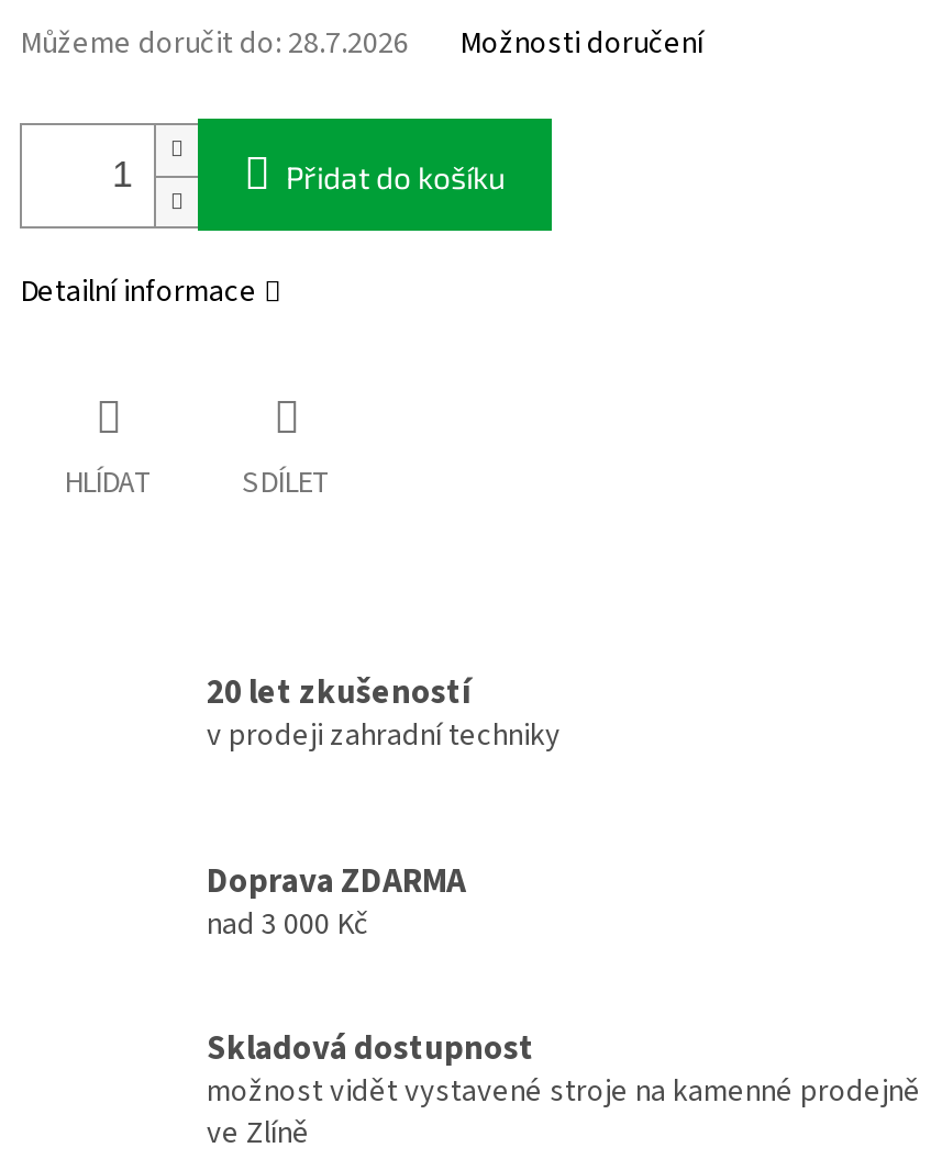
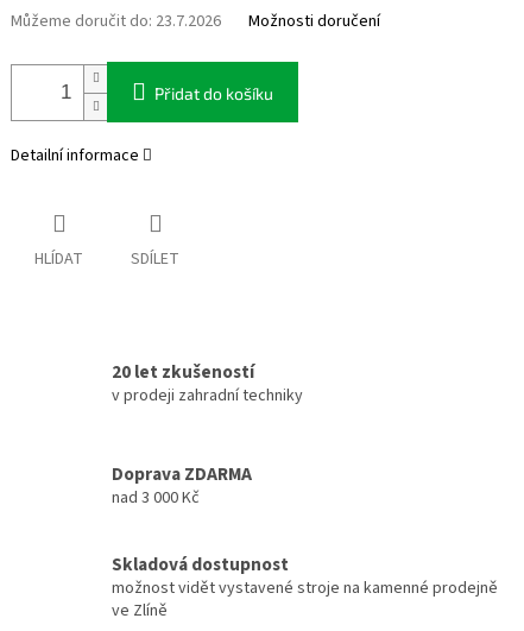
- Můžeme doručit do: 28.7.2026
+ Můžeme doručit do: 23.7.2026
